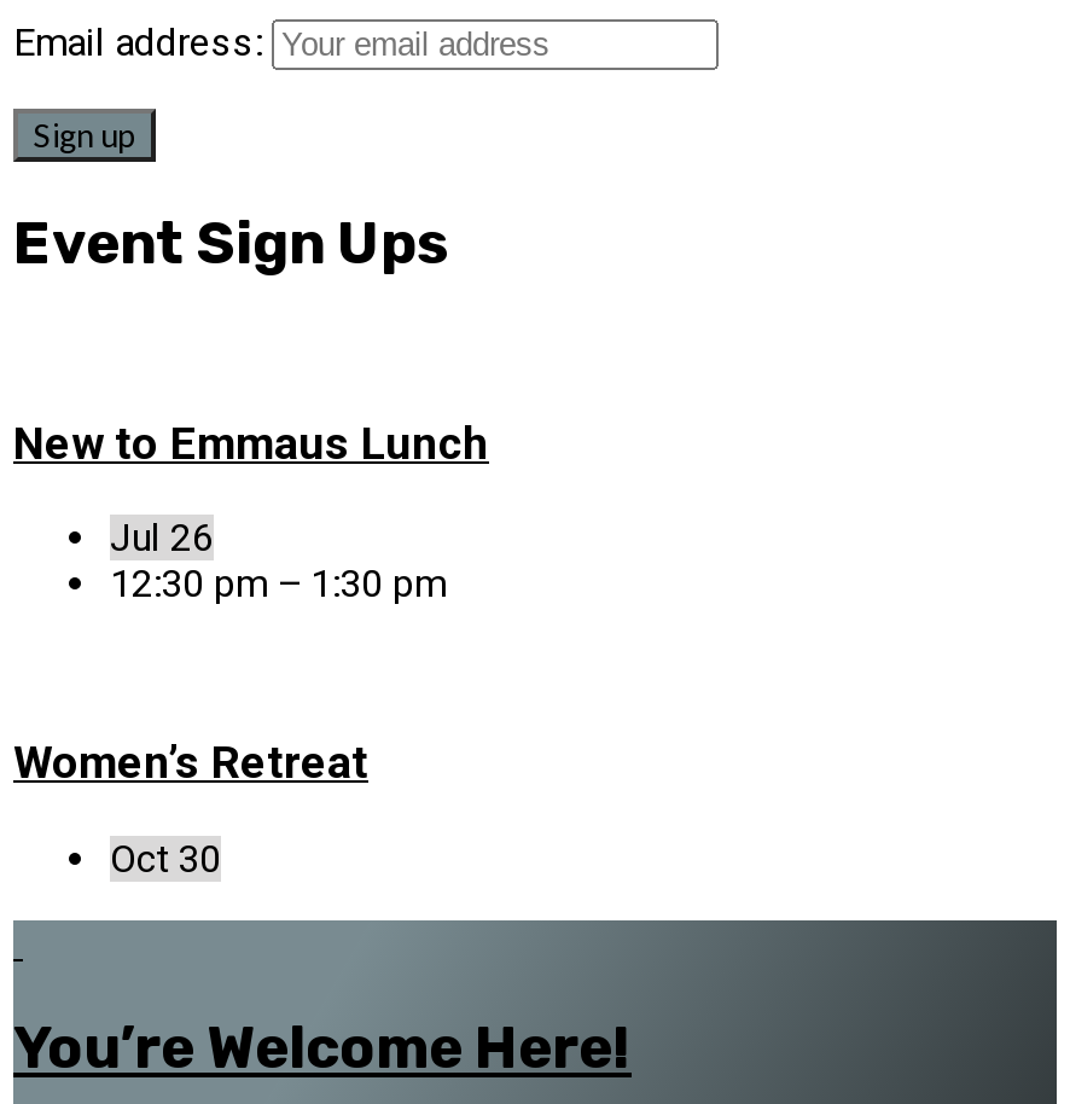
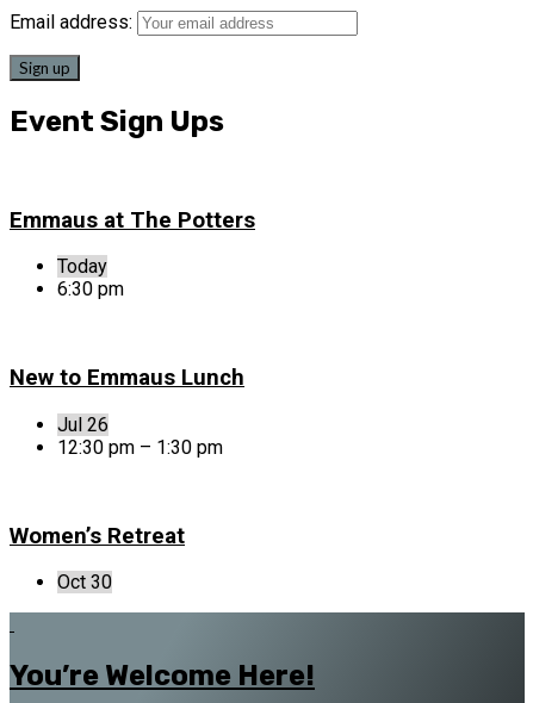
+ Emmaus at The Potters
+ Today
+ 6:30 pm
